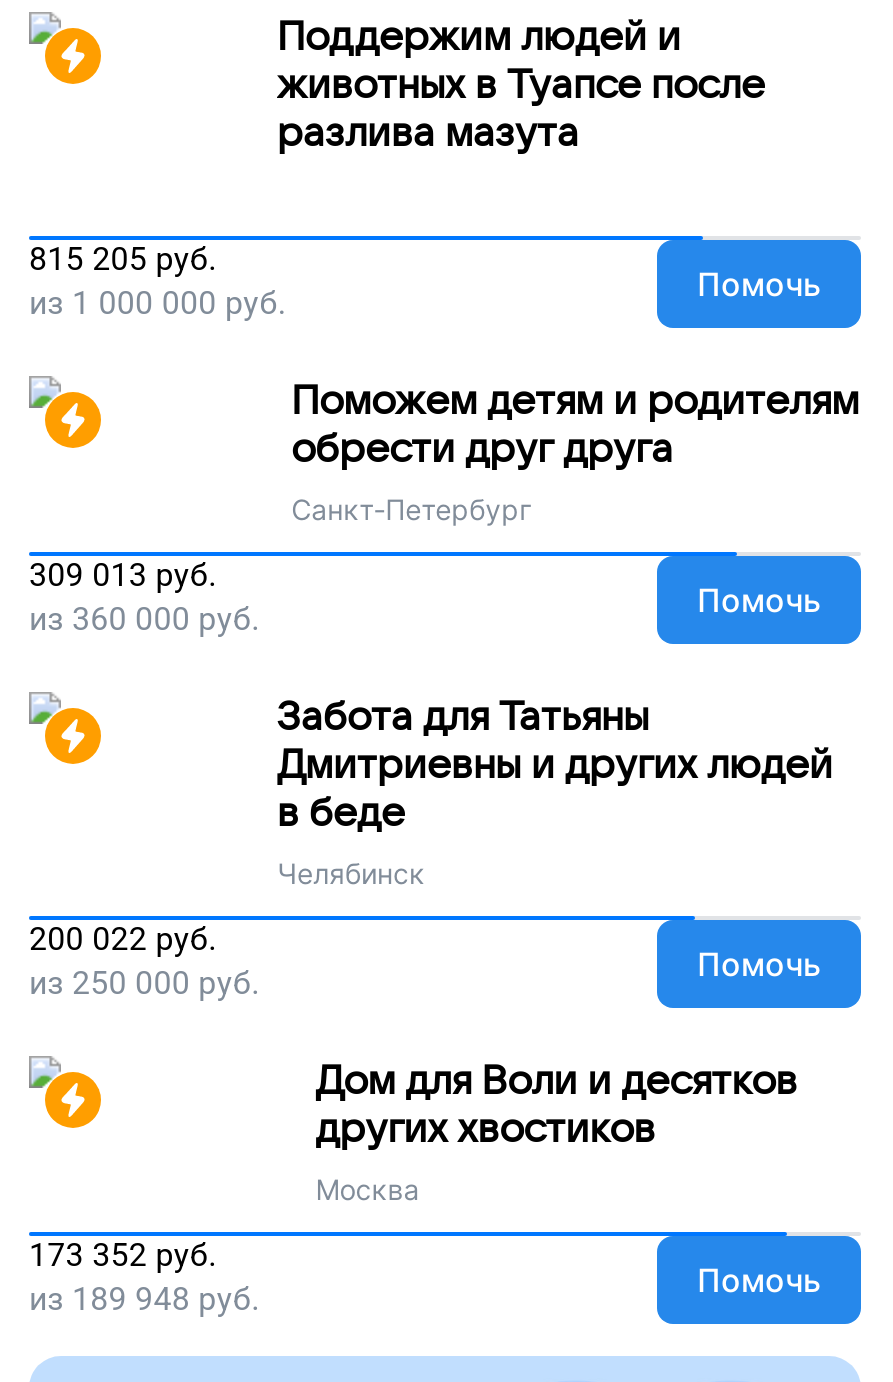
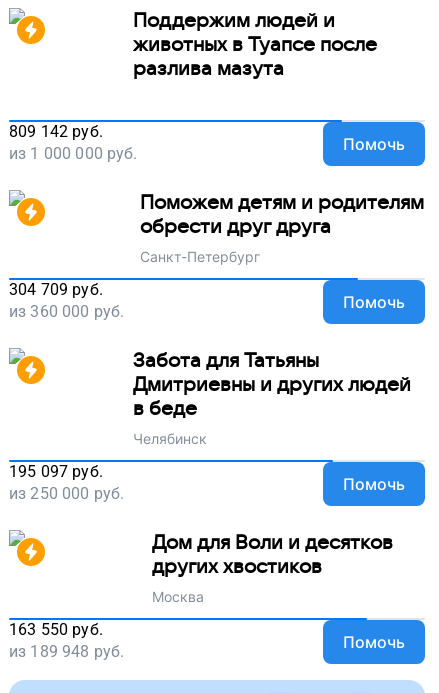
- 815 205 руб.
+ 809 142 руб.

- 309 013 руб.
+ 304 709 руб.

- 200 022 руб.
+ 195 097 руб.

- 173 352 руб.
+ 163 550 руб.
